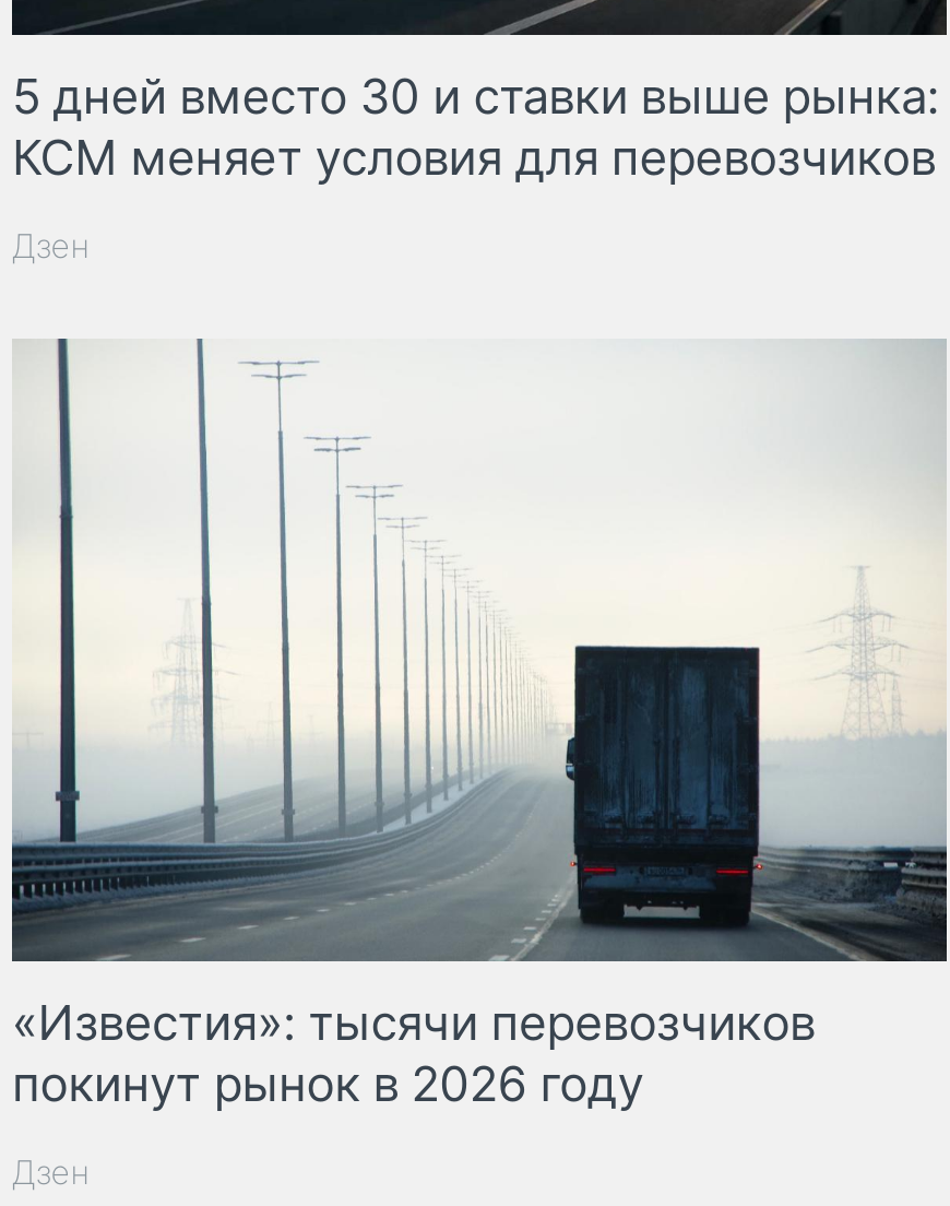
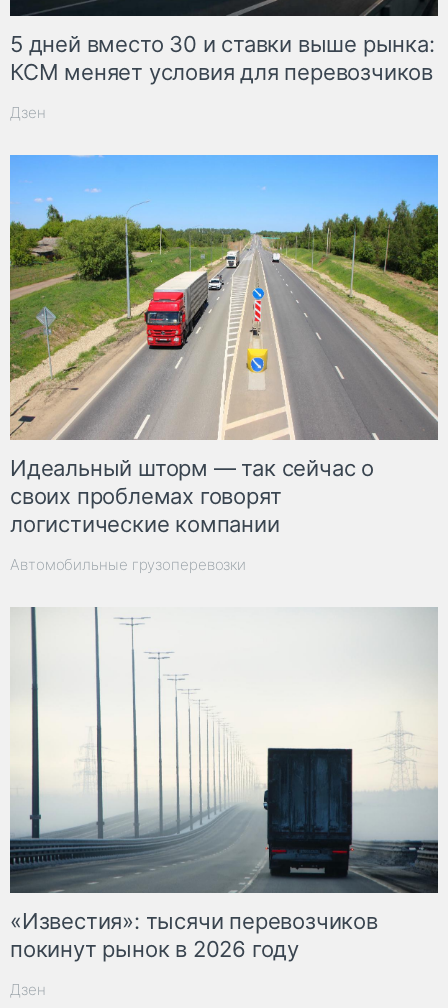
+ [image]
+ Идеальный шторм — так сейчас о
+ своих проблемах говорят
+ логистические компании
+ Автомобильные грузоперевозки
